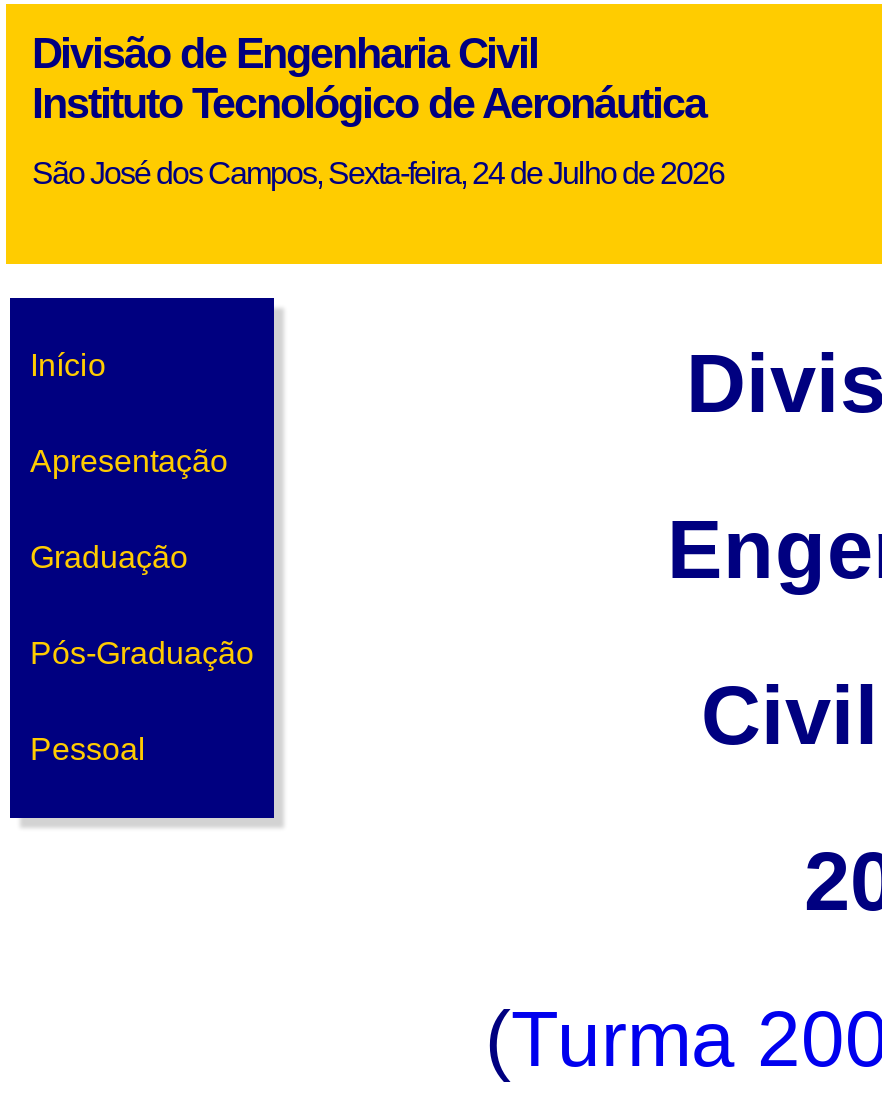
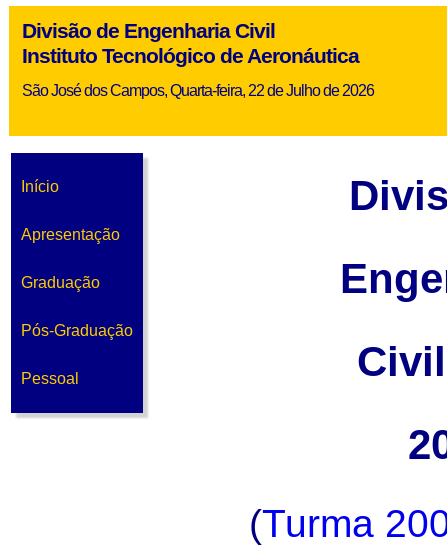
- São José dos Campos, Sexta-feira, 24 de Julho de 2026
+ São José dos Campos, Quarta-feira, 22 de Julho de 2026
